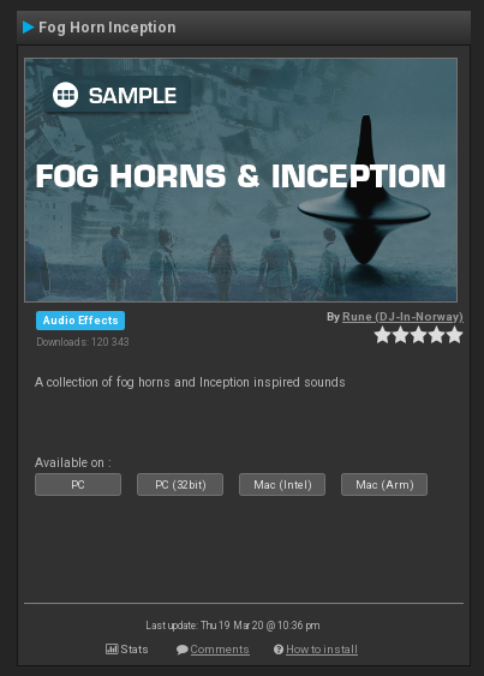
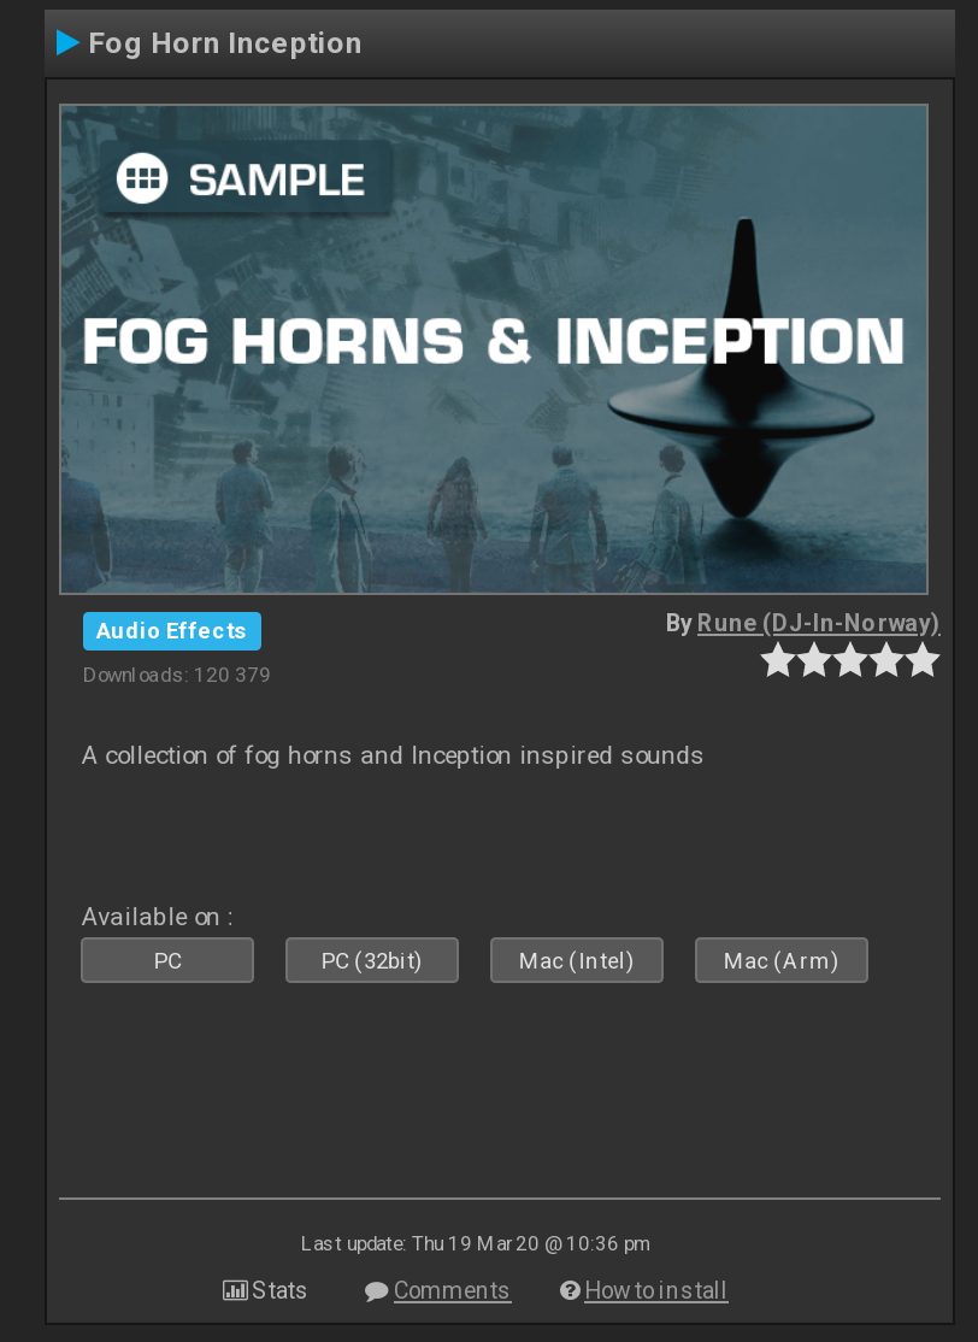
- Downloads: 120 343
+ Downloads: 120 379
